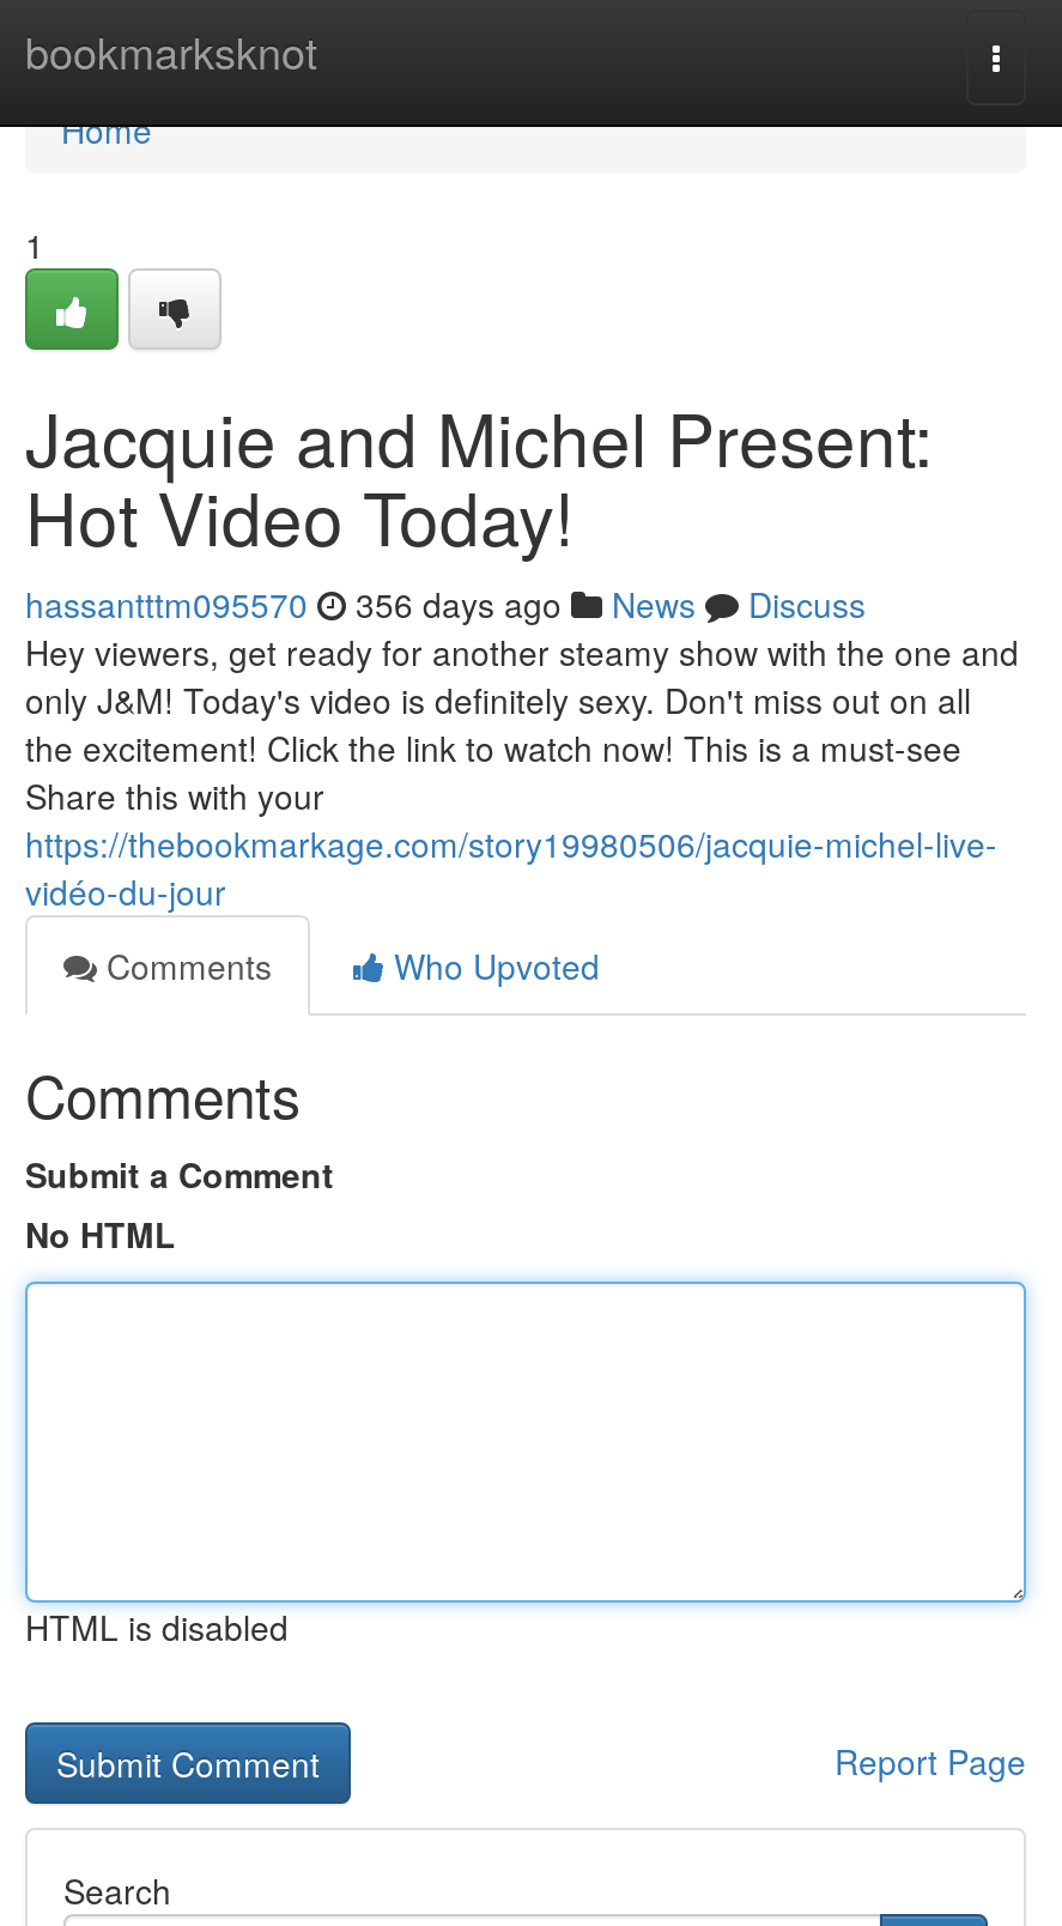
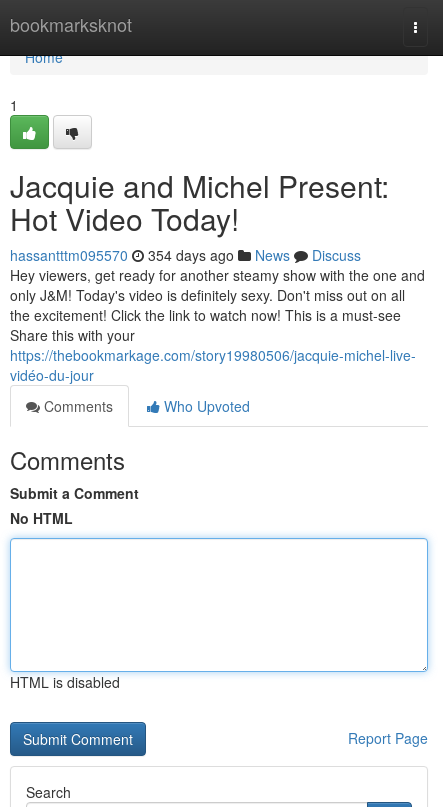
- hassantttm095570 356 days ago News Discuss
+ hassantttm095570 354 days ago News Discuss
